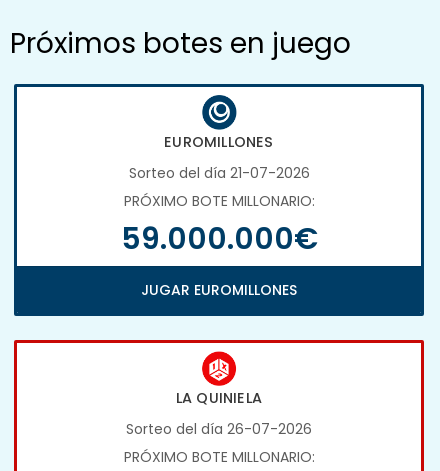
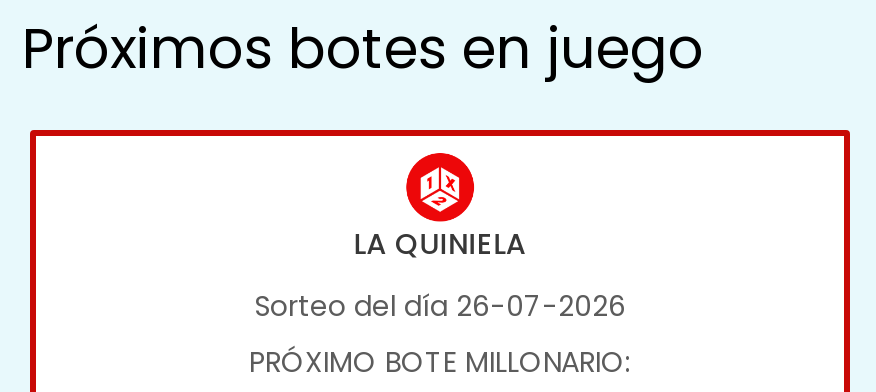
- [image]
- EUROMILLONES
- Sorteo del día 21-07-2026
- PRÓXIMO BOTE MILLONARIO:
- 59.000.000€
- JUGAR EUROMILLONES
